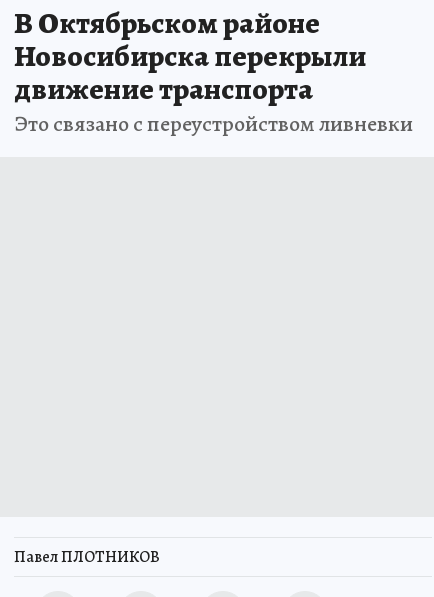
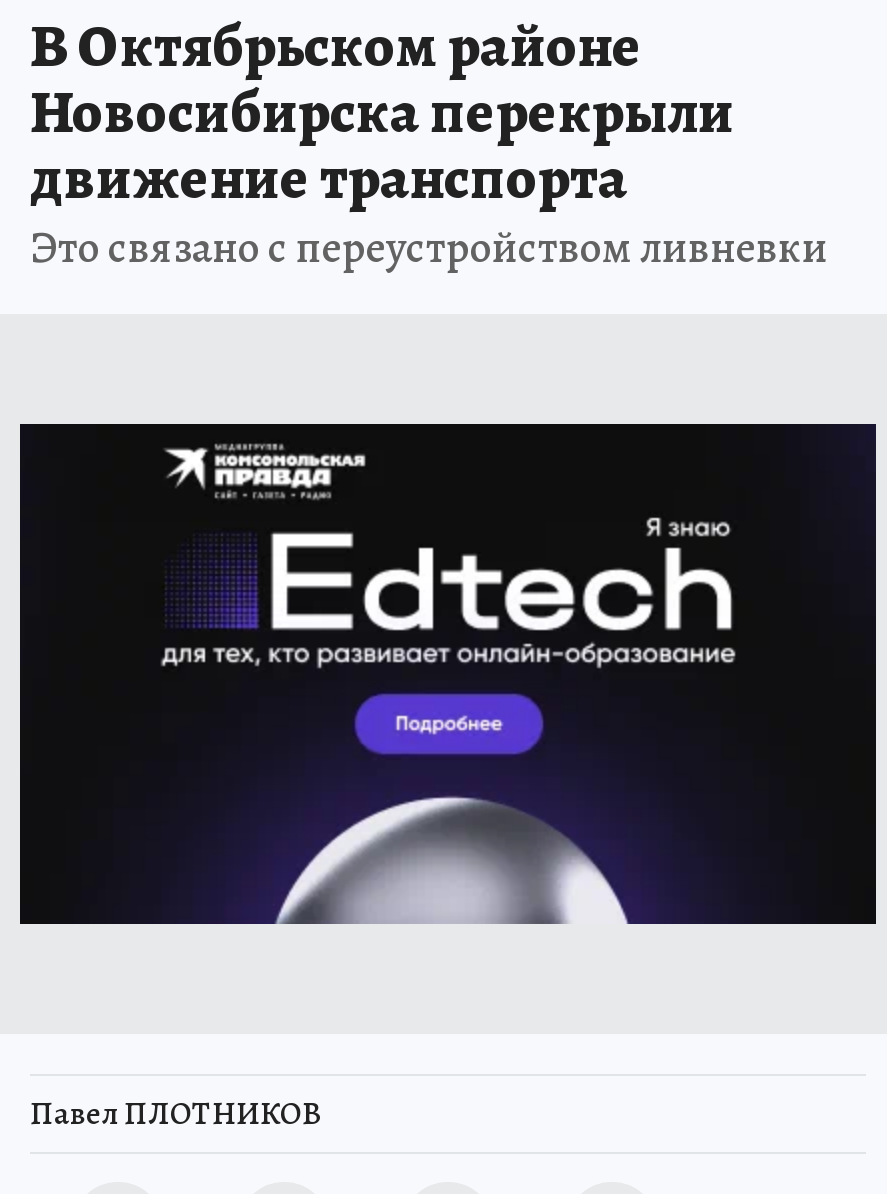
+ [image]
